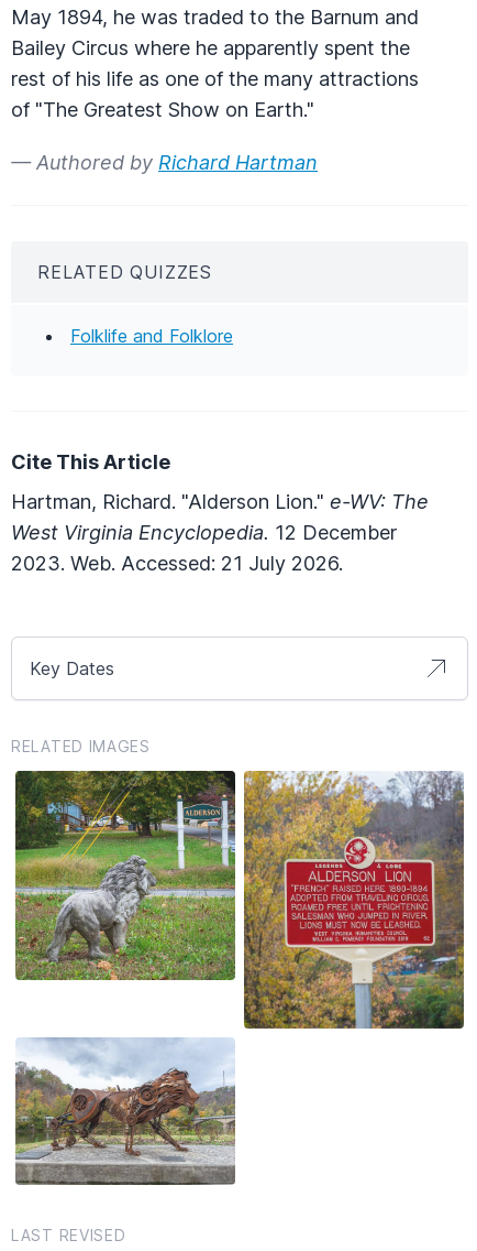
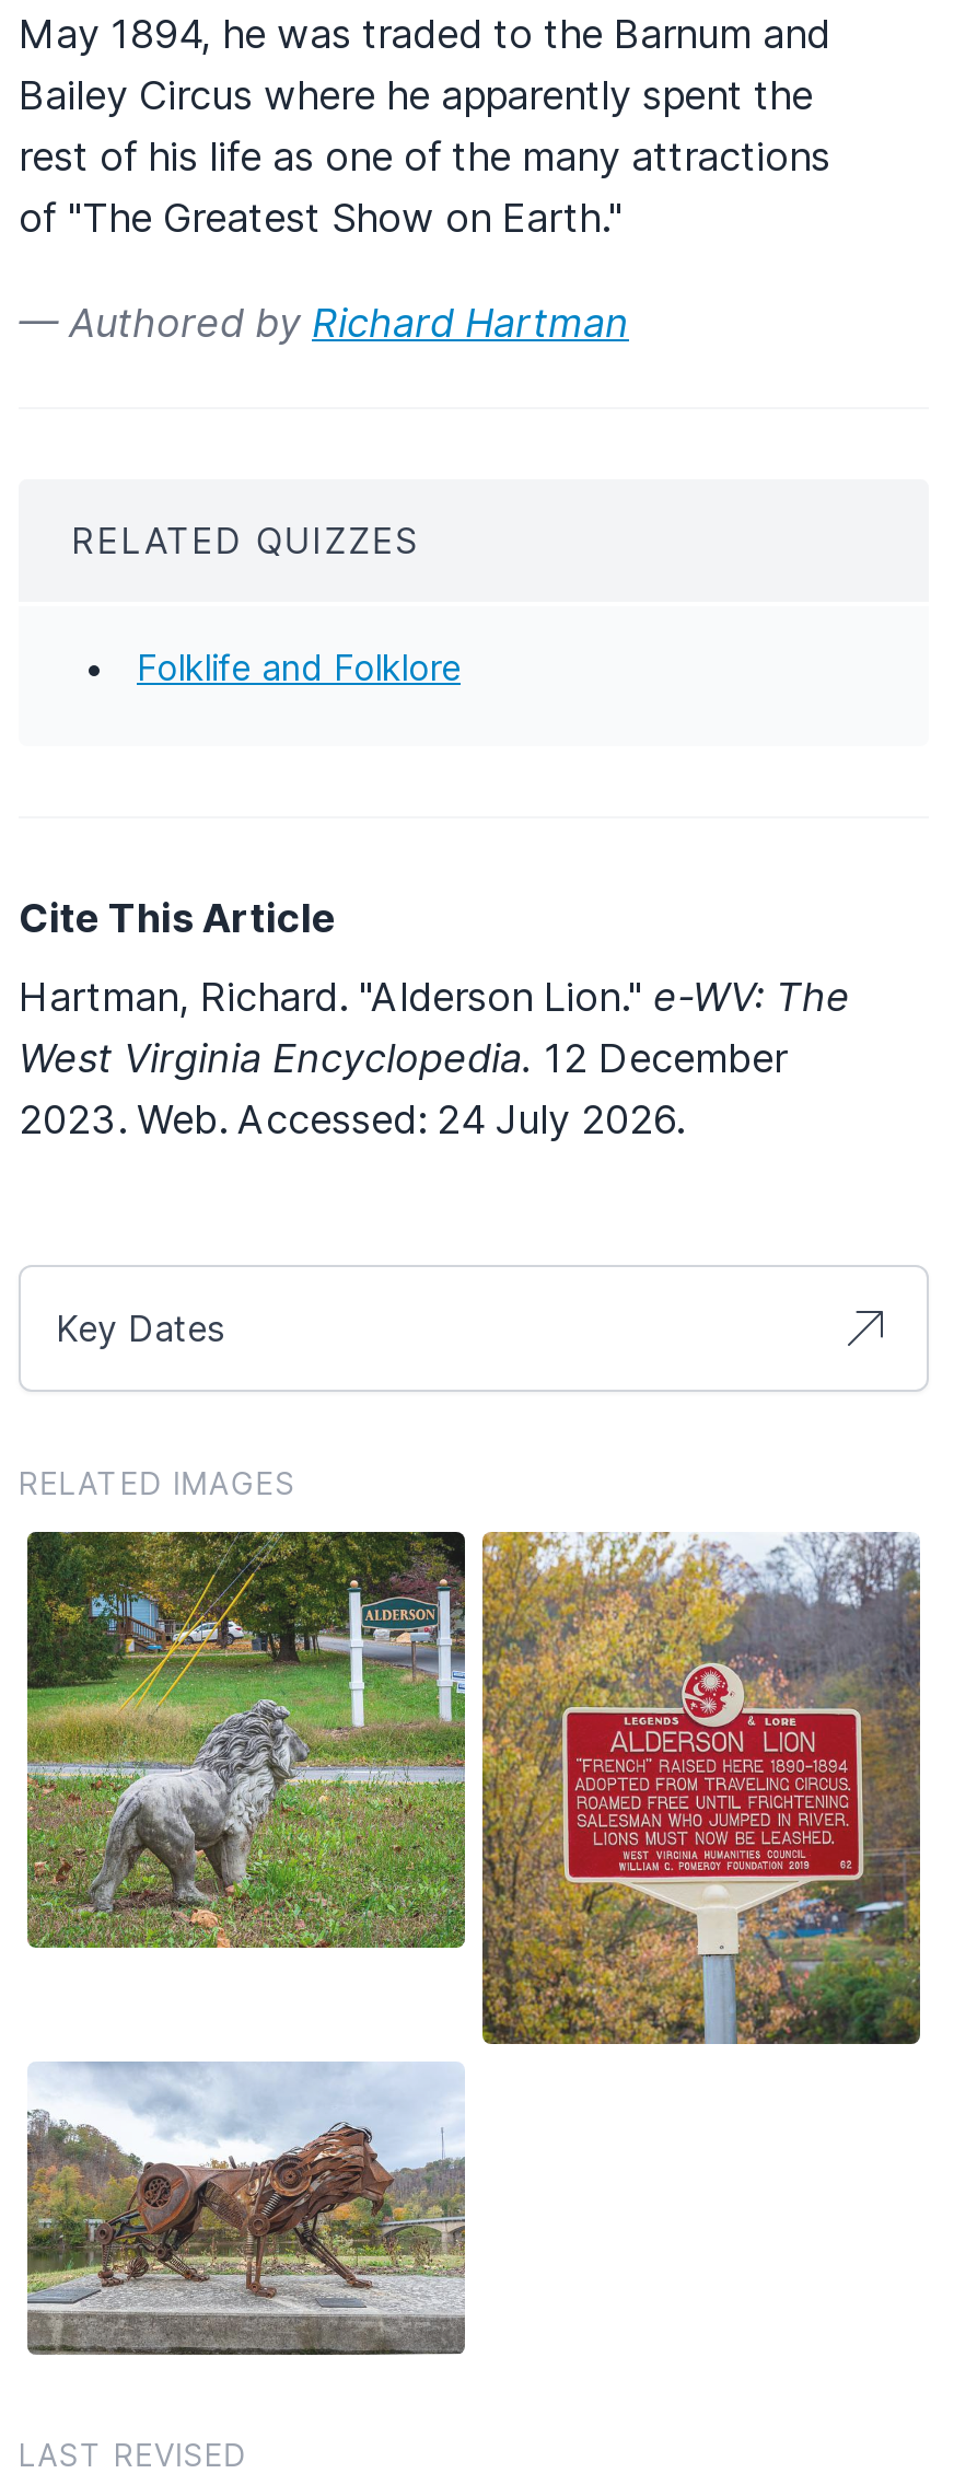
- 2023. Web. Accessed: 21 July 2026.
+ 2023. Web. Accessed: 24 July 2026.
